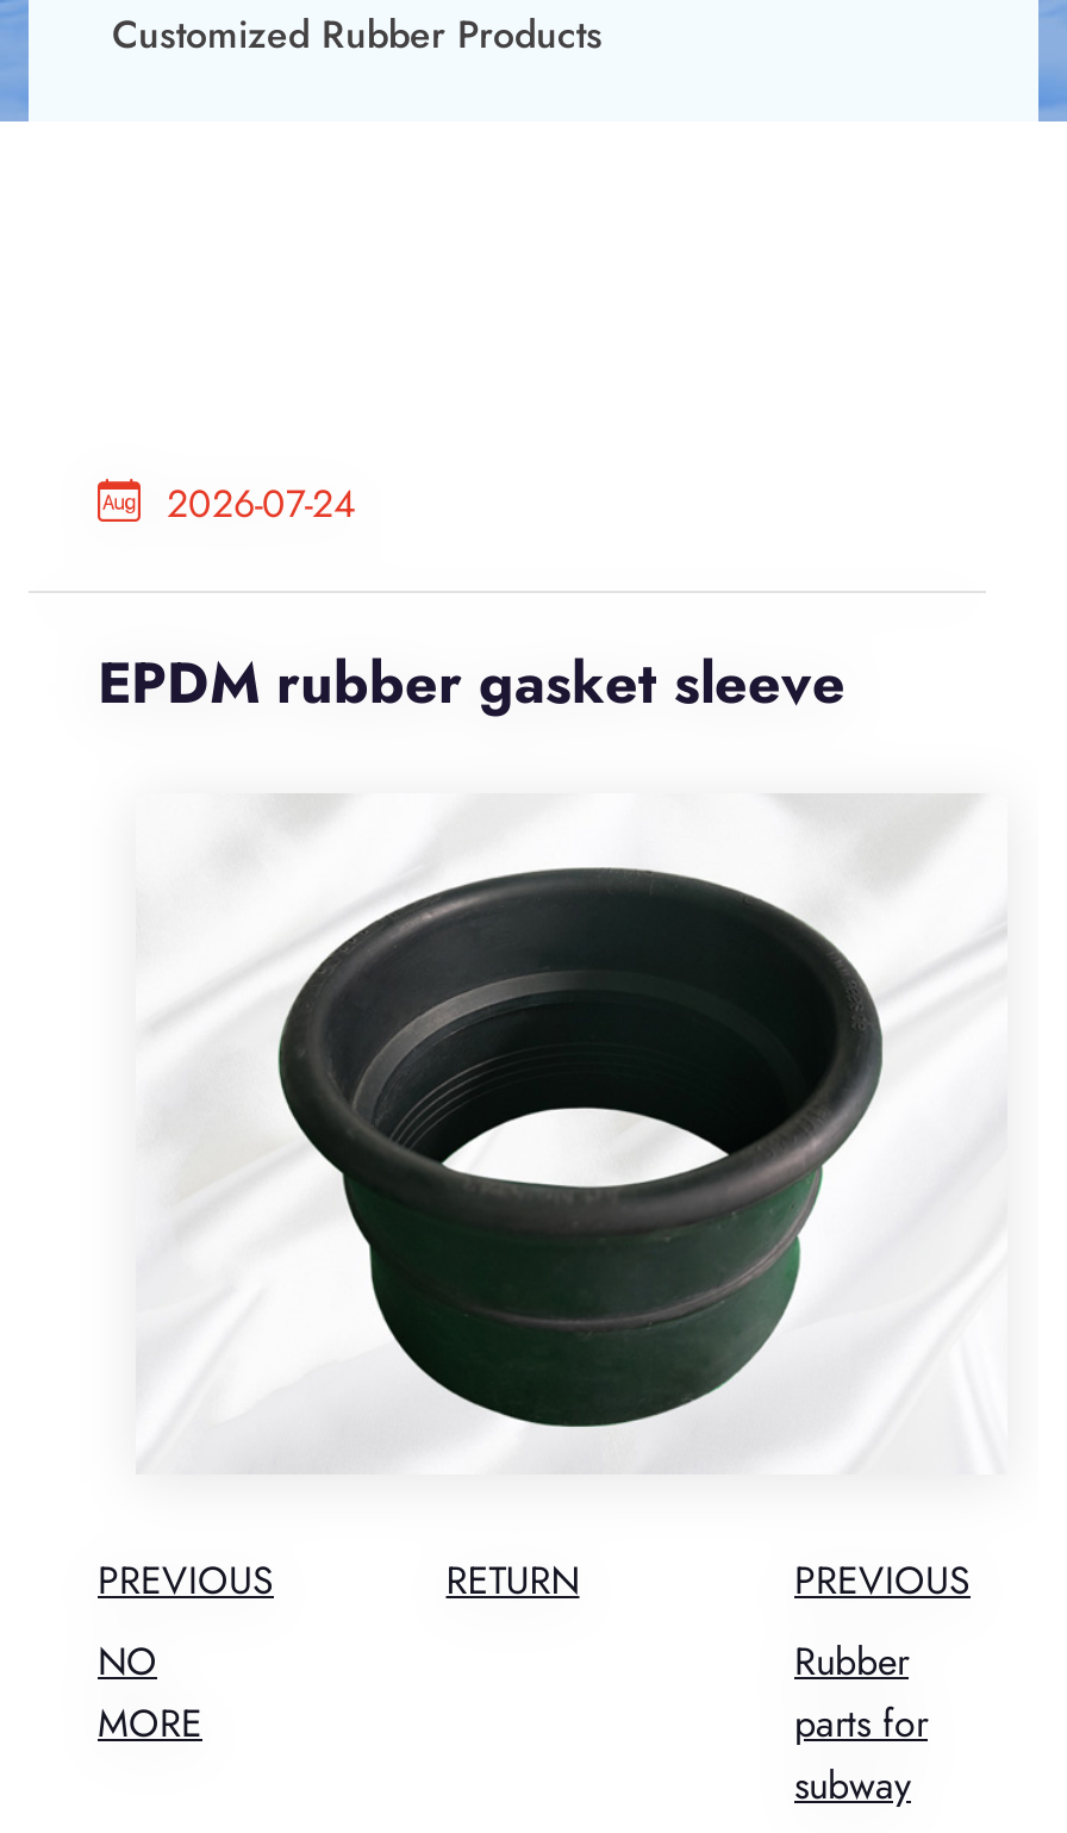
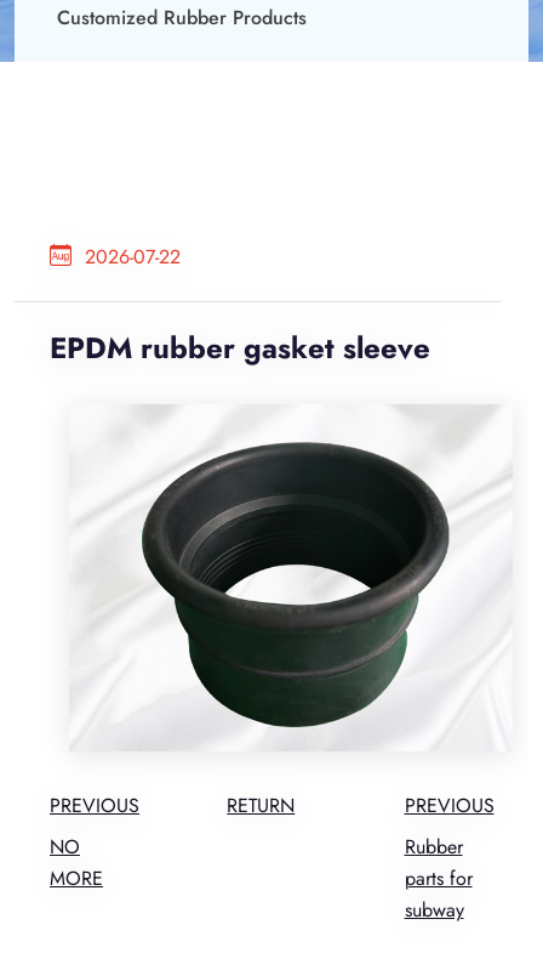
- 2026-07-24
+ 2026-07-22
